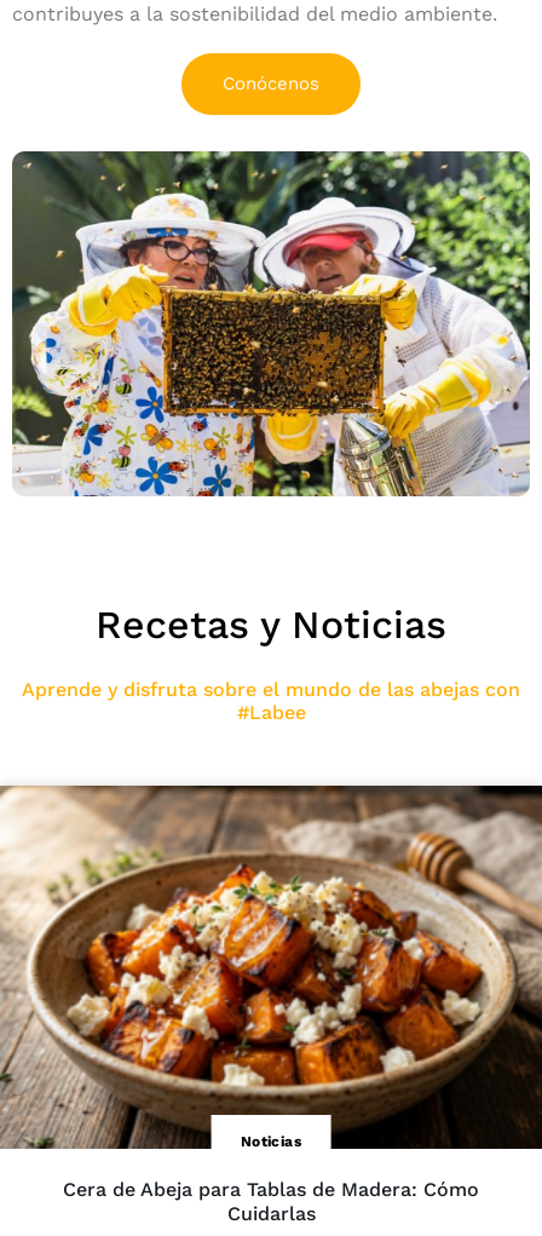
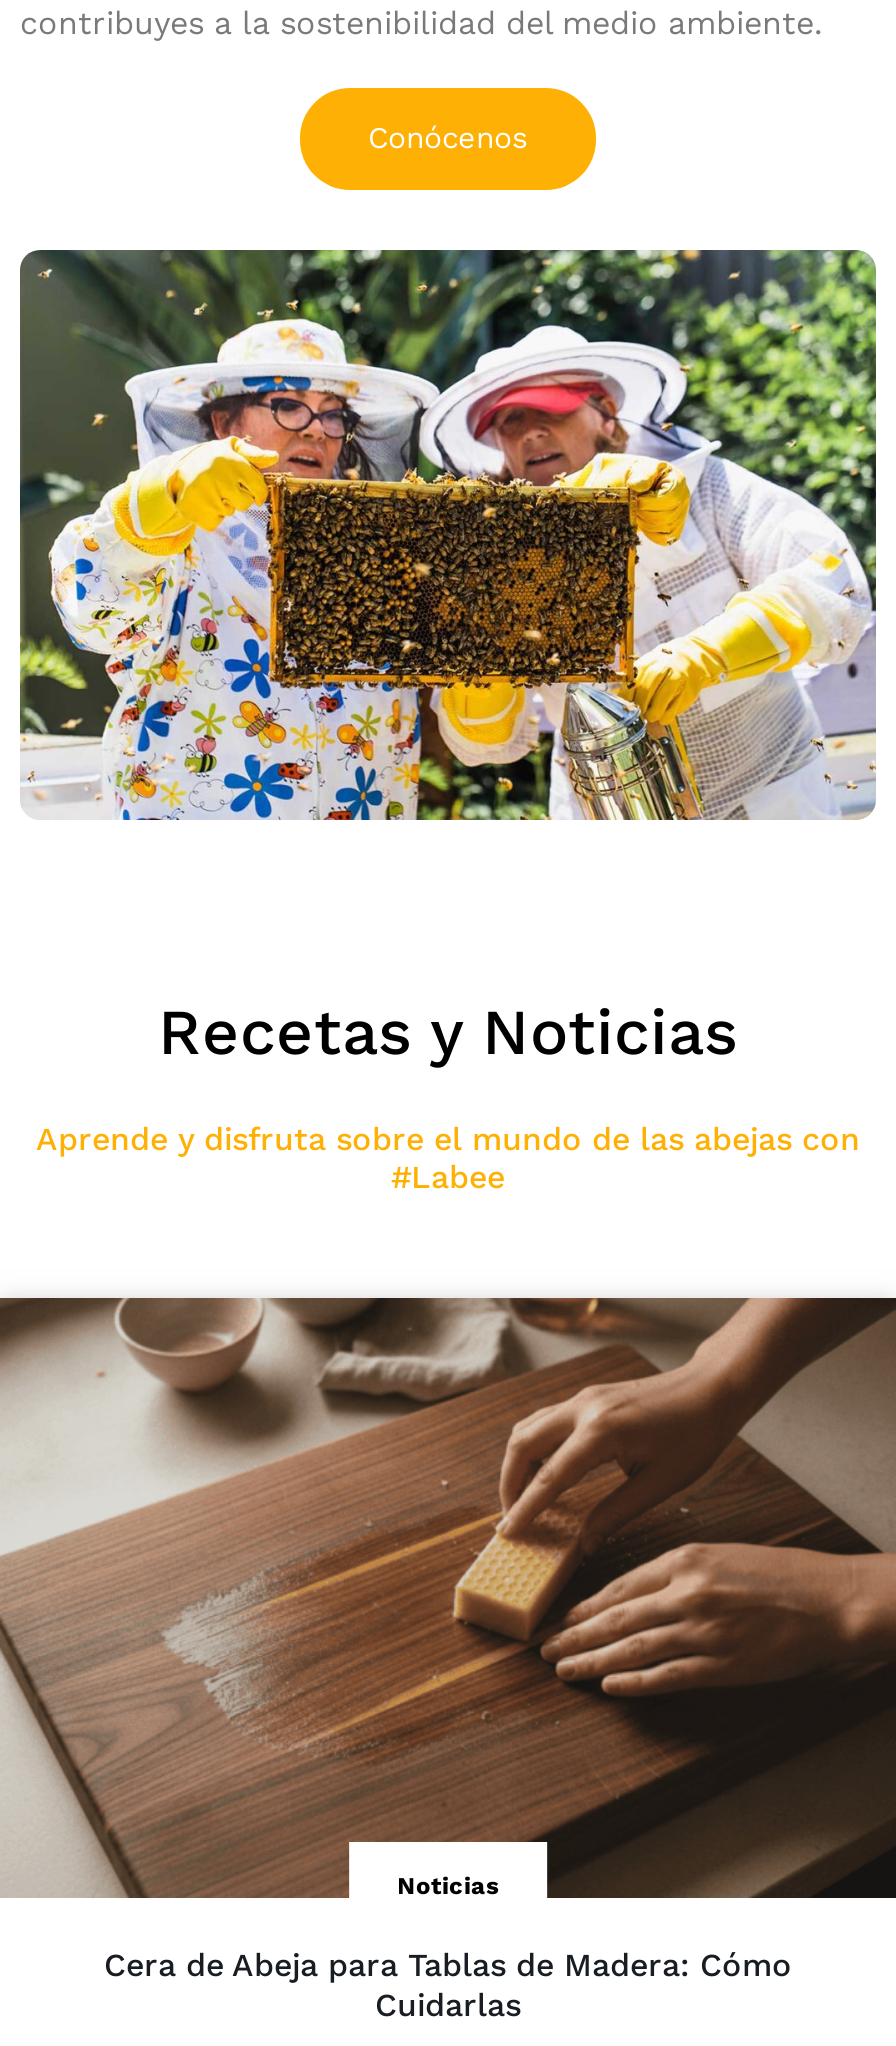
- [image]
+ [image]
